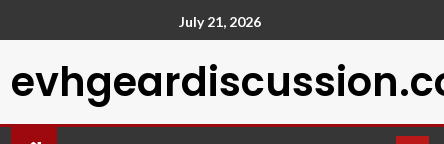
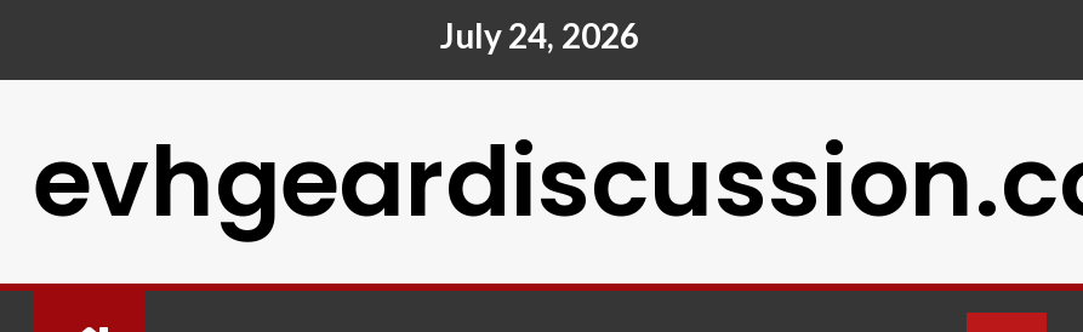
- July 21, 2026
+ July 24, 2026
